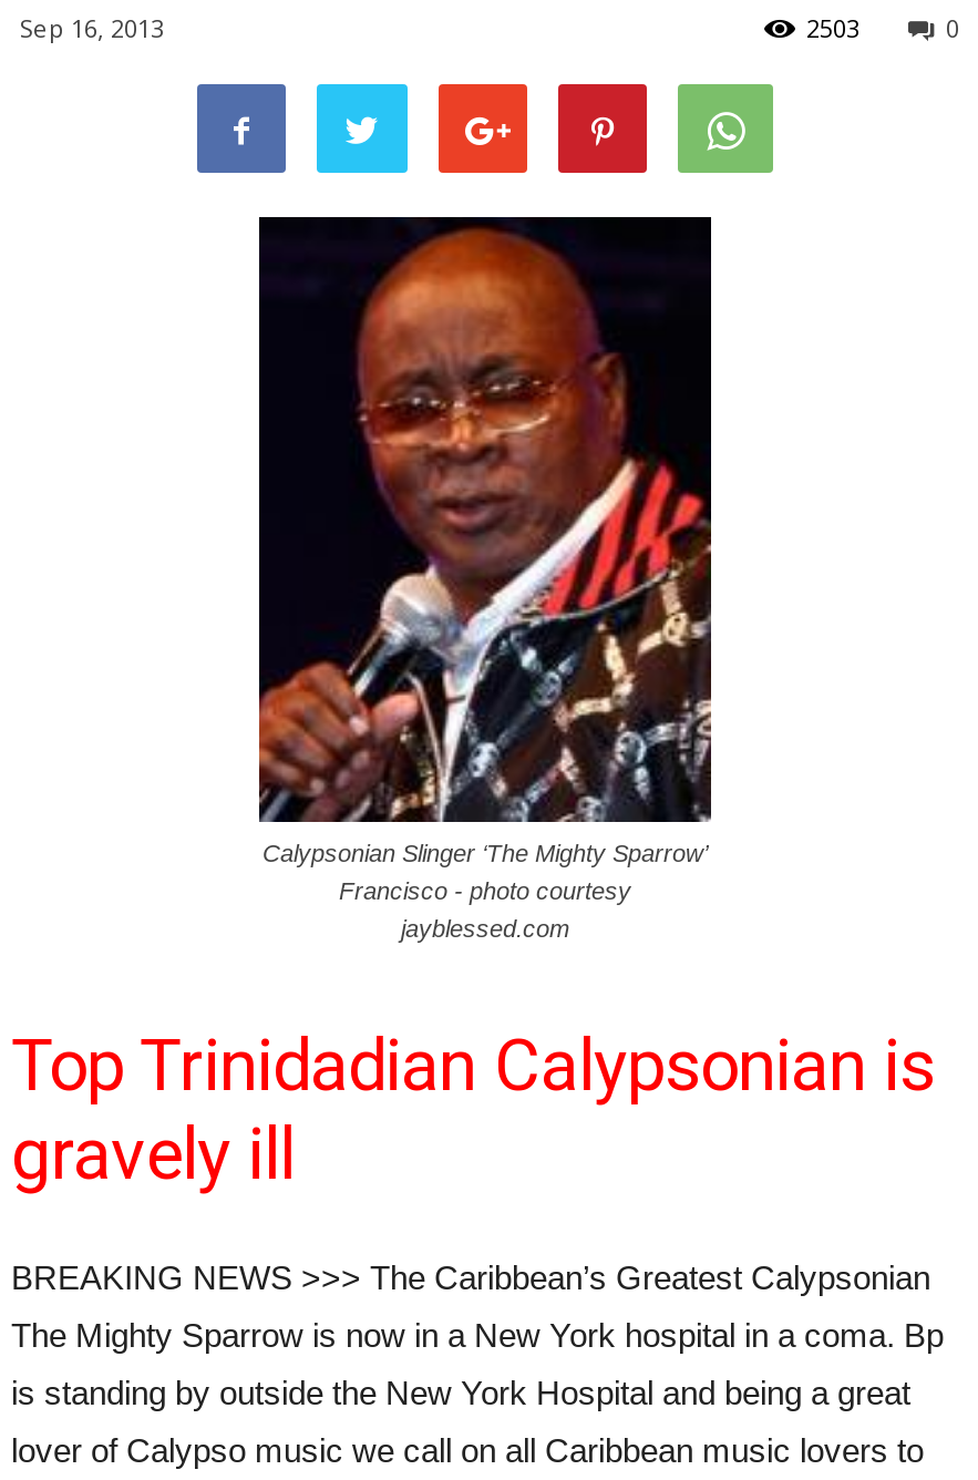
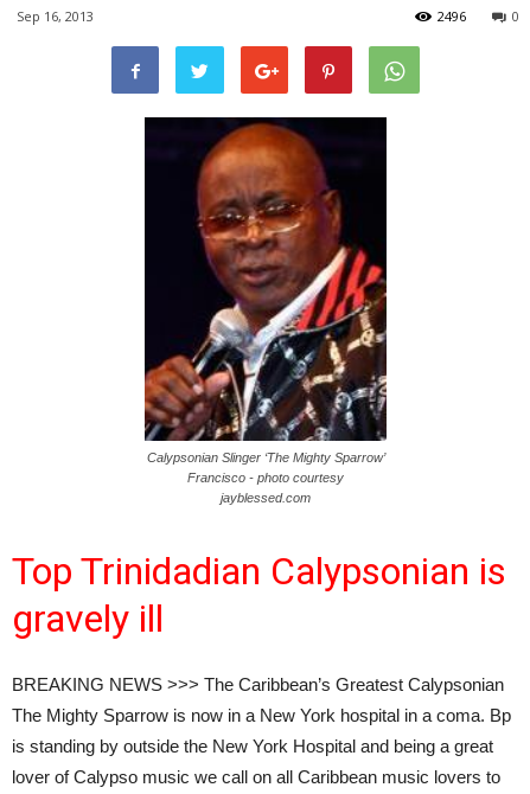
- 2503
+ 2496
